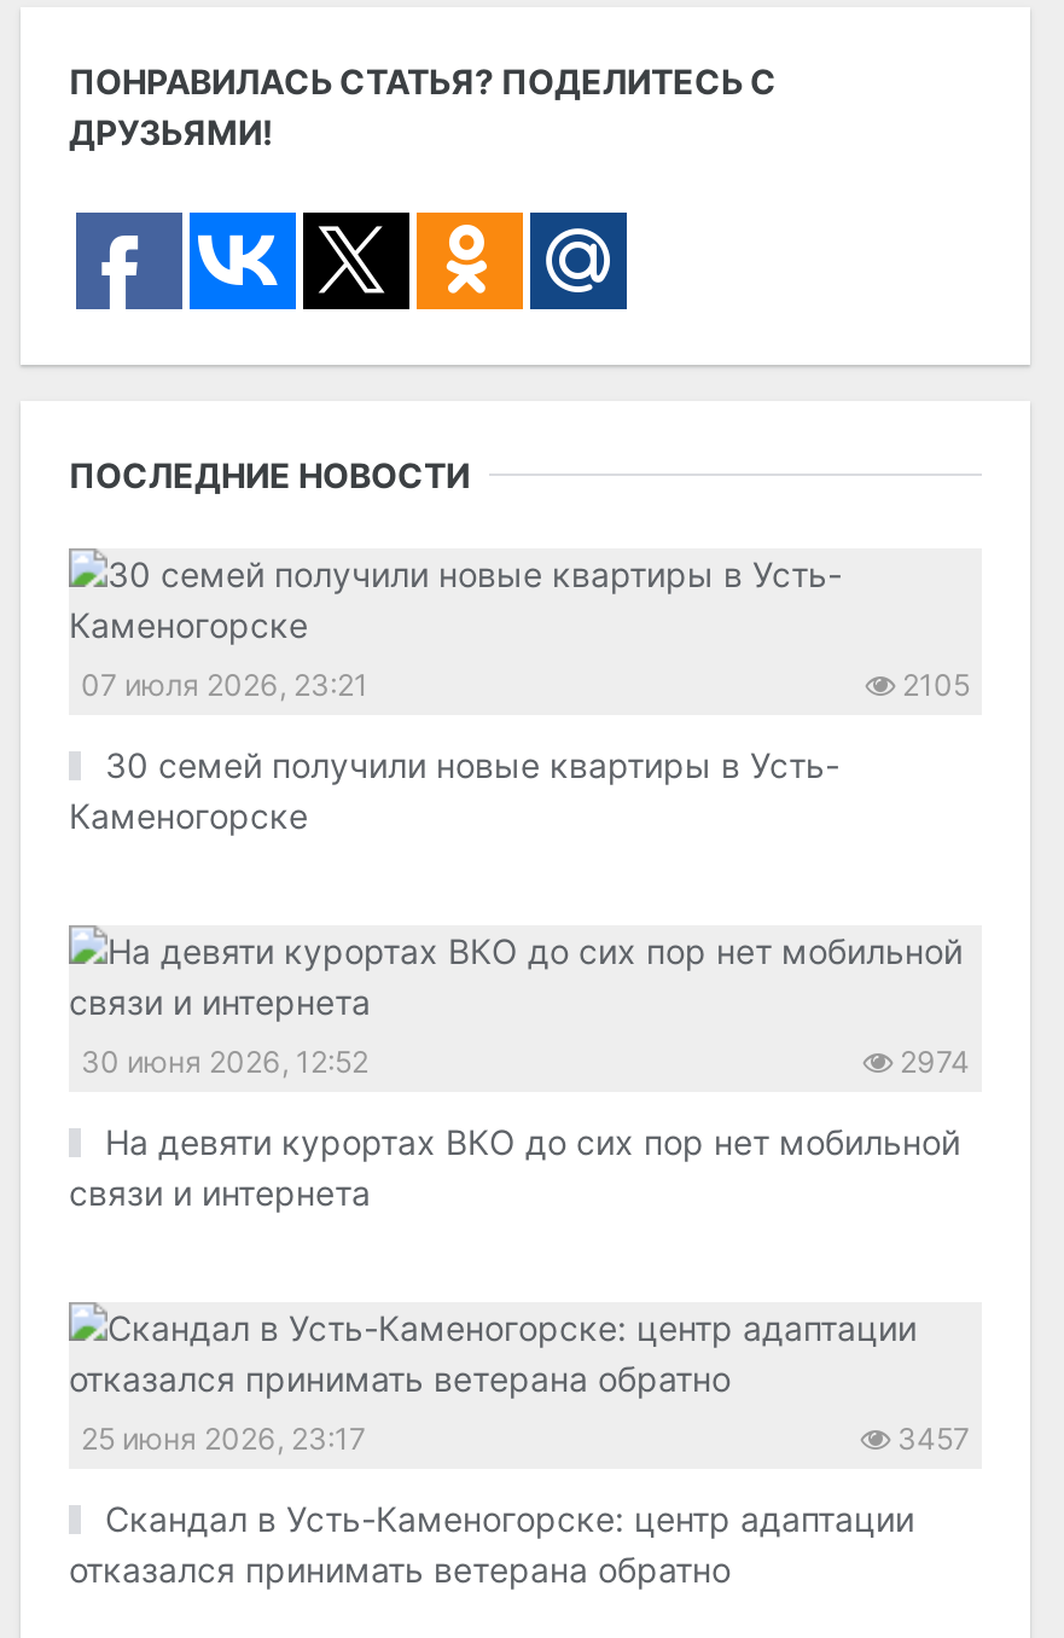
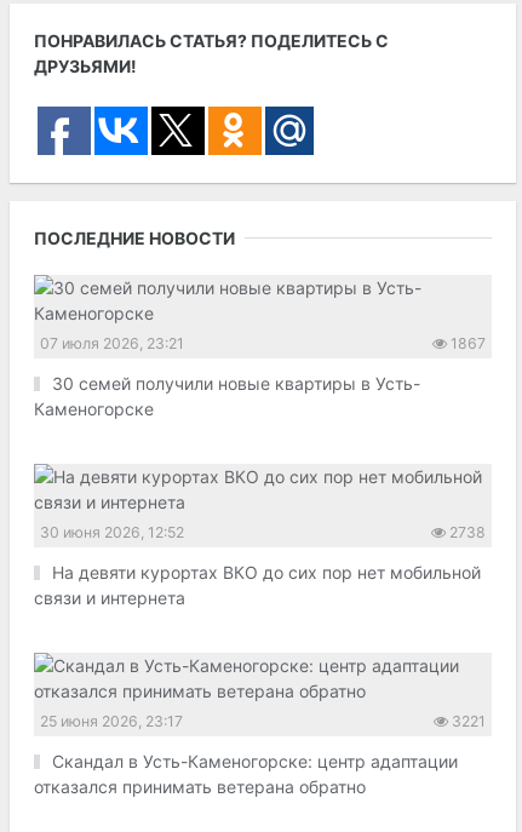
- 2105
+ 1867

- 2974
+ 2738

- 3457
+ 3221
